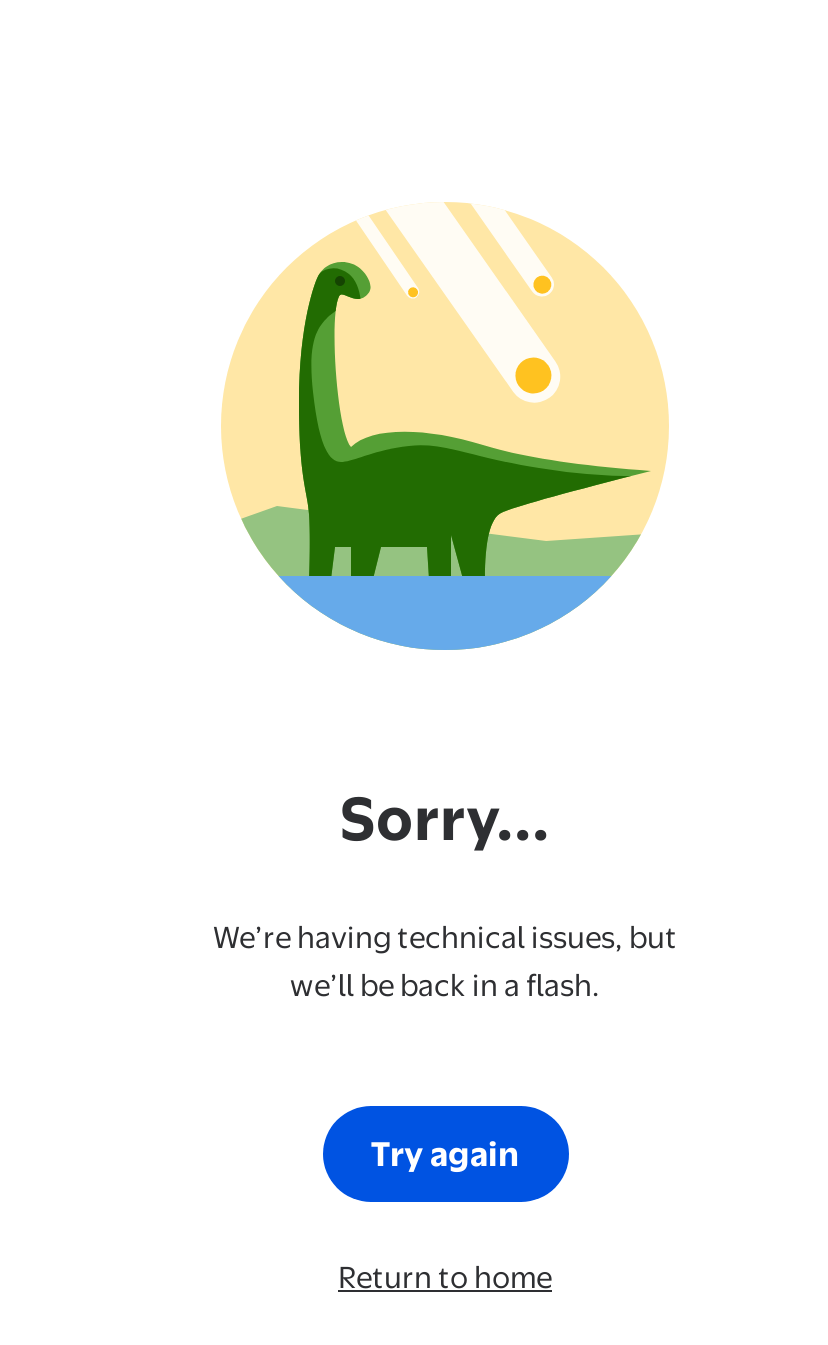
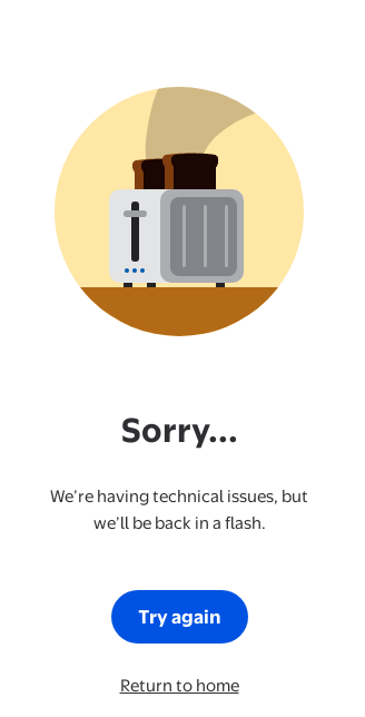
- [image]
+ [image]
